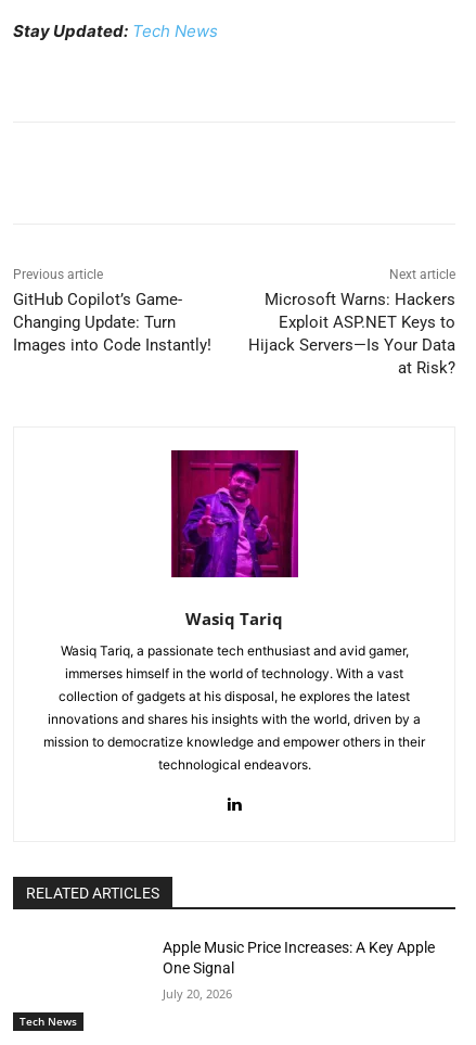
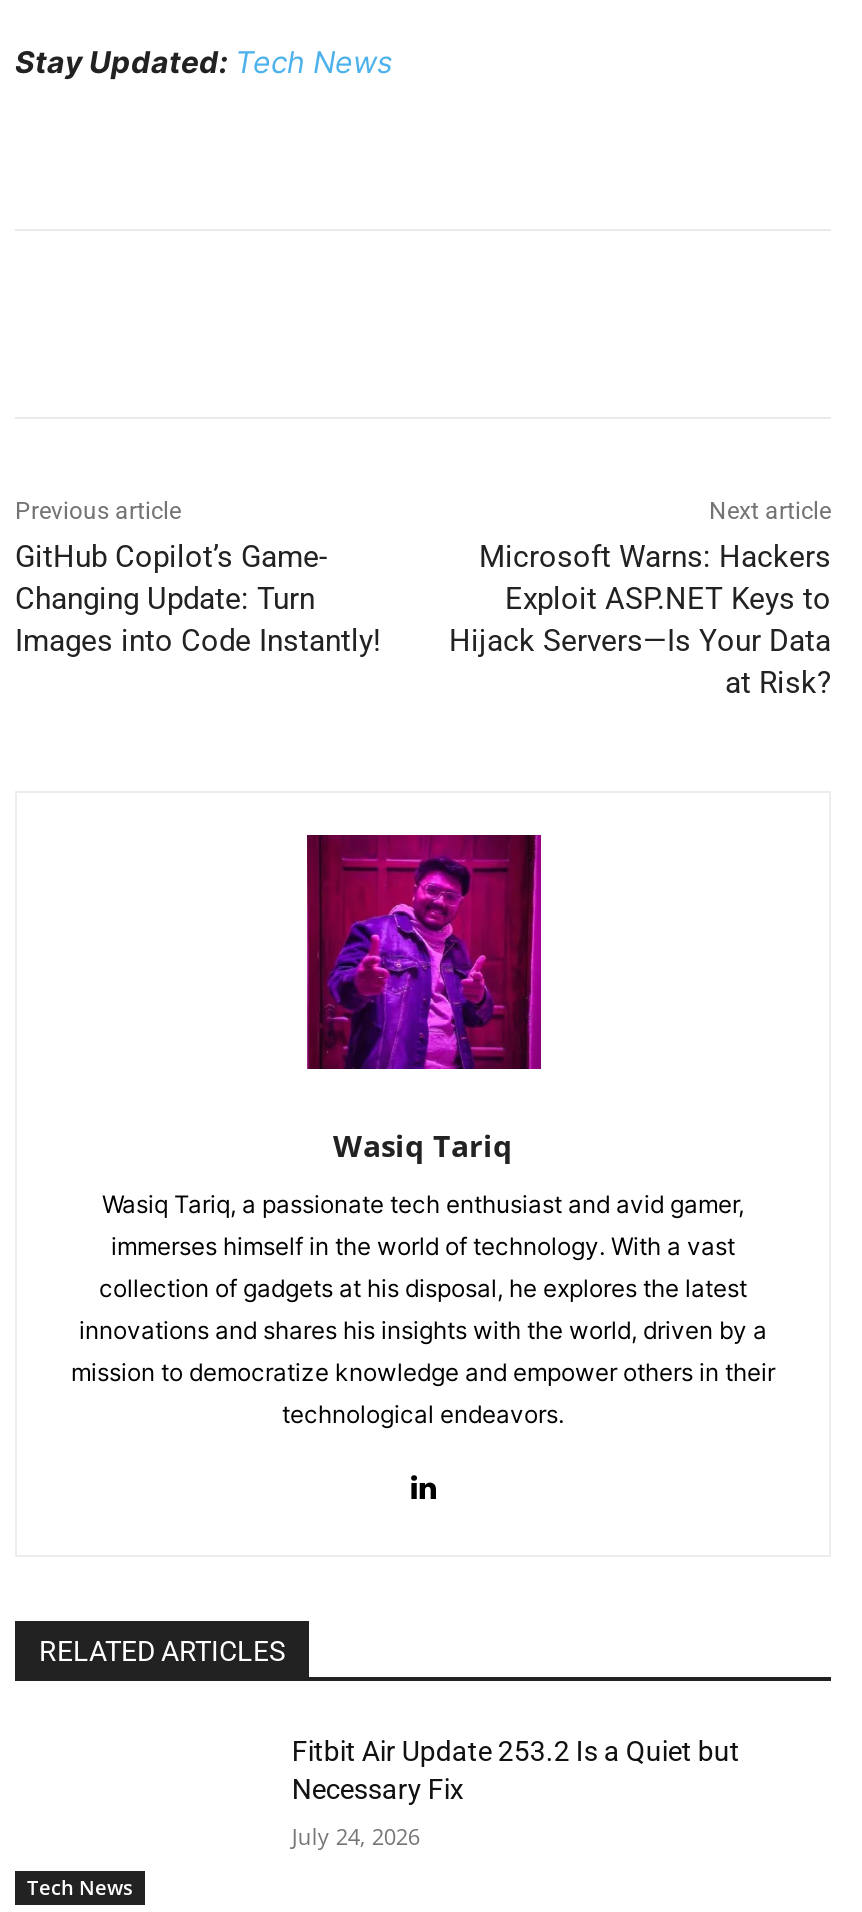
- Apple Music Price Increases: A Key Apple
- One Signal
+ Fitbit Air Update 253.2 Is a Quiet but
+ Necessary Fix

- July 20, 2026
+ July 24, 2026
